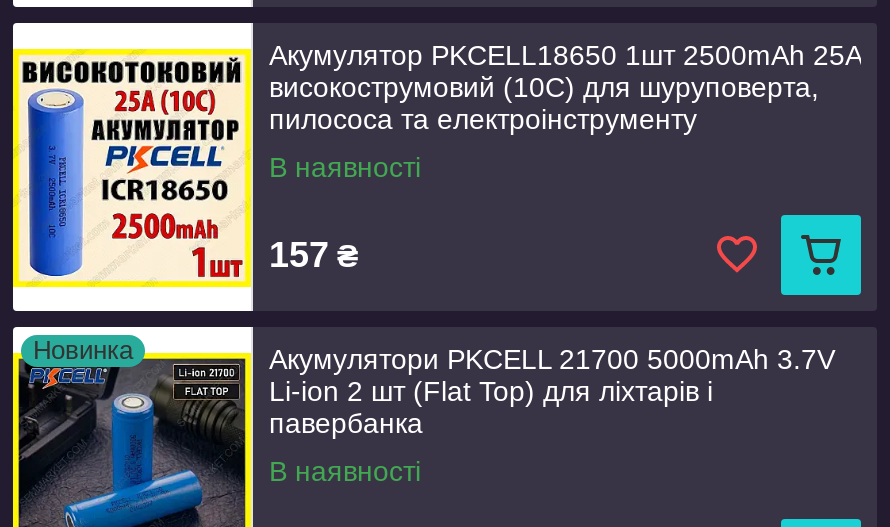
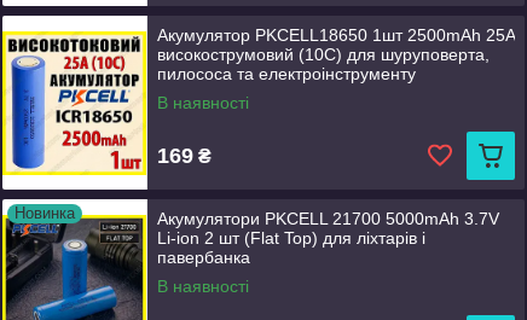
- 157 ₴
+ 169 ₴
